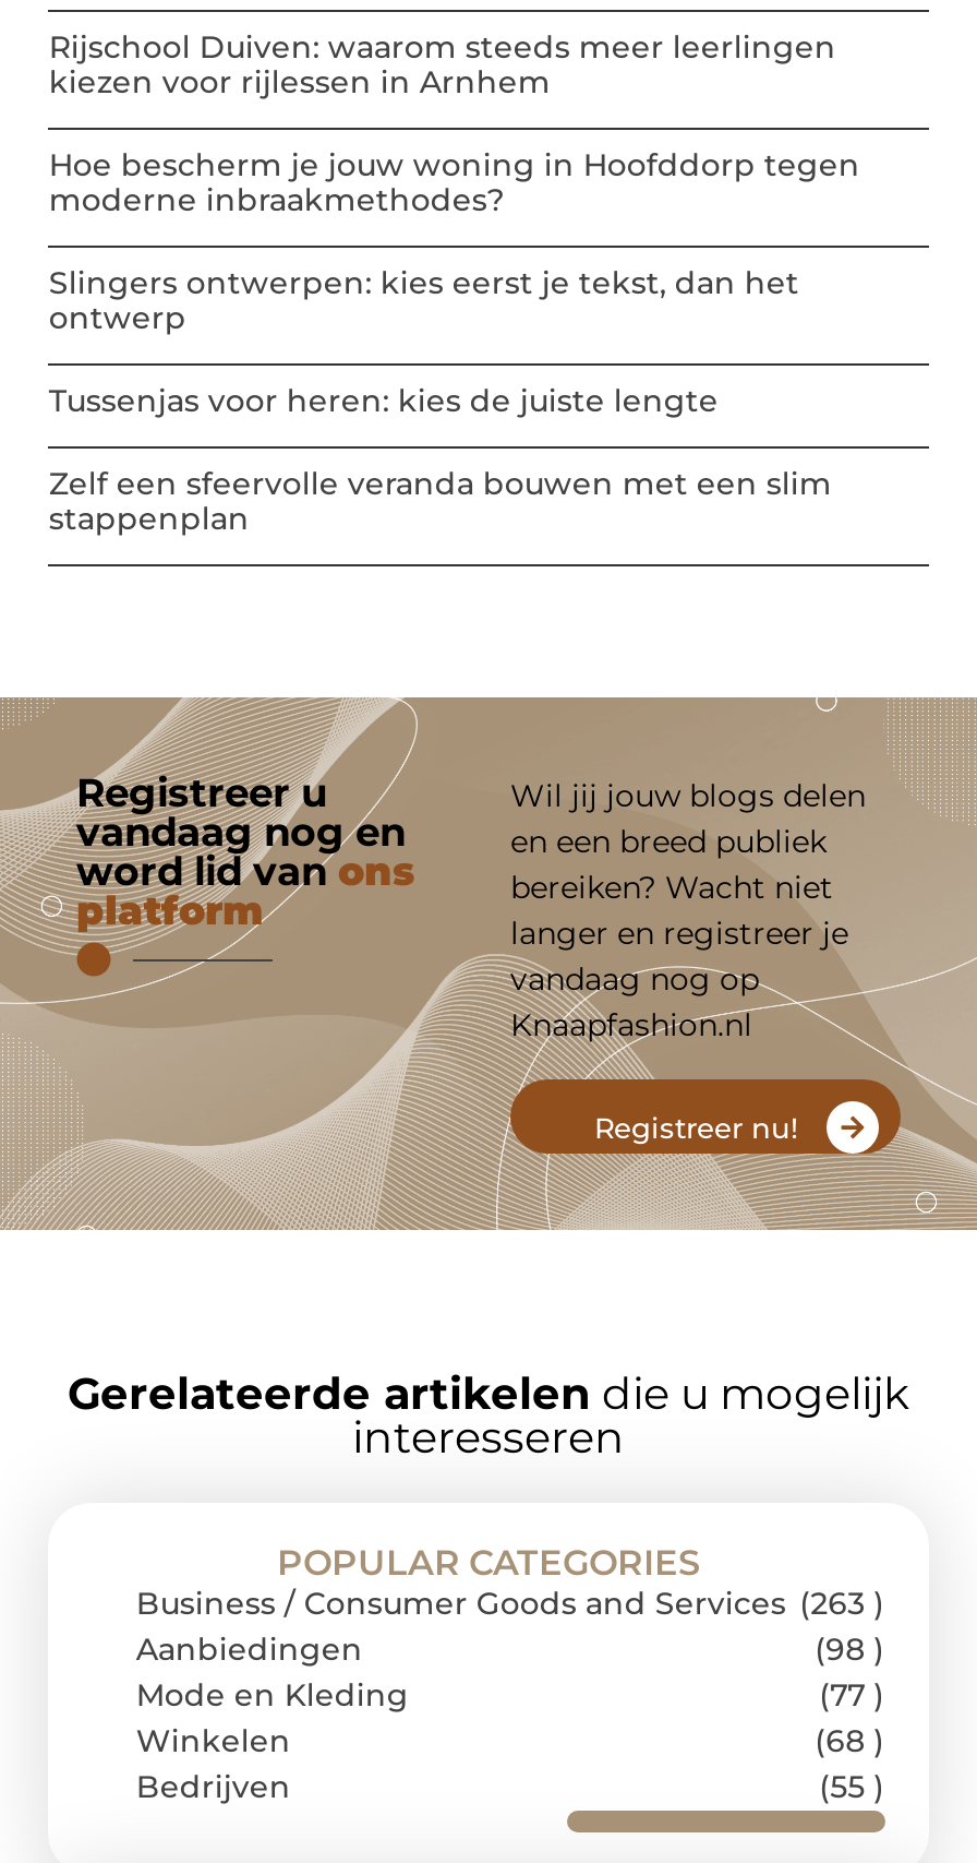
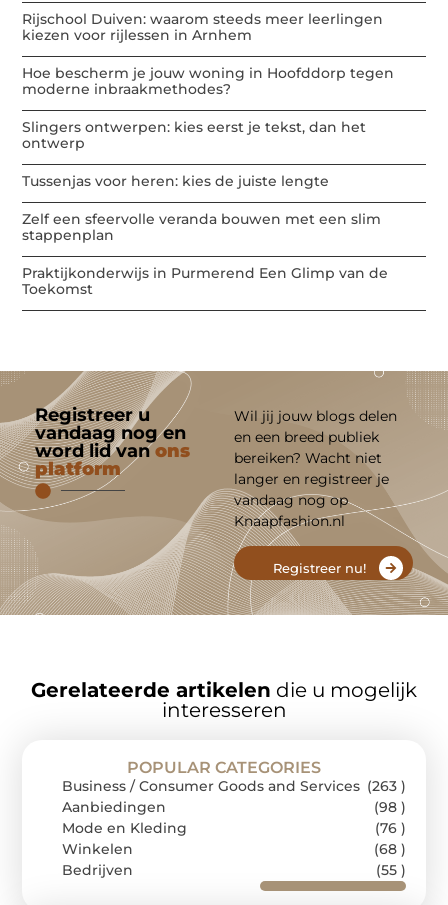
+ Praktijkonderwijs in Purmerend Een Glimp van de
+ Toekomst

- (77 )
+ (76 )
